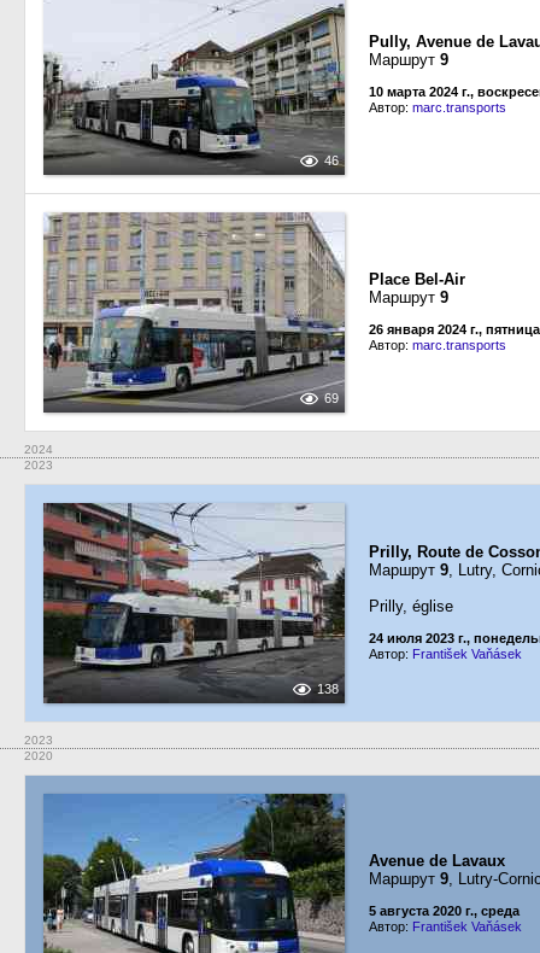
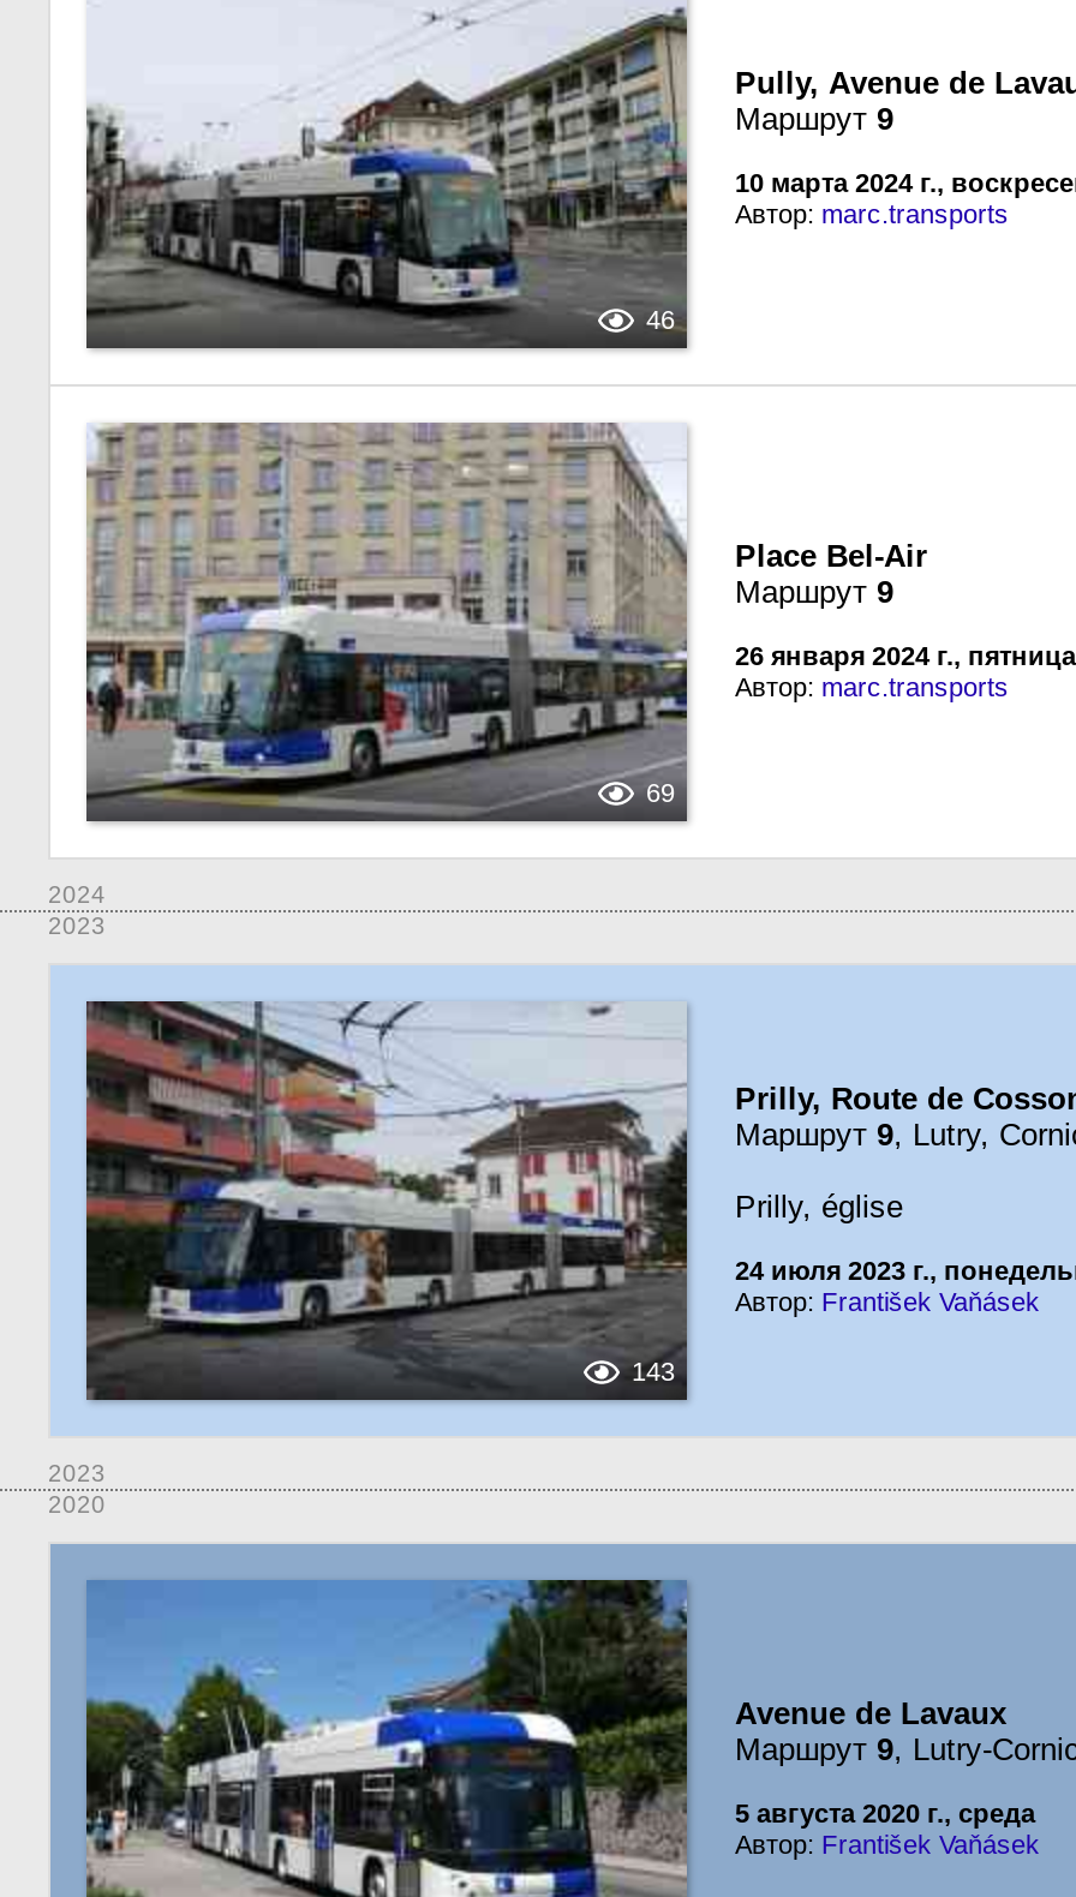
- 138
+ 143
